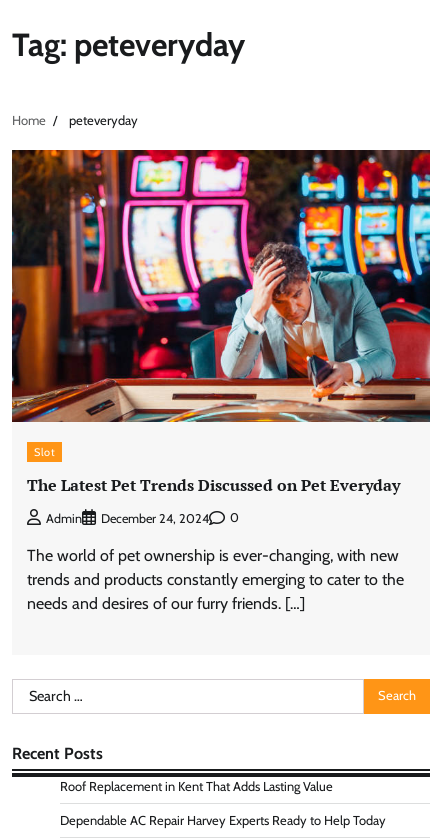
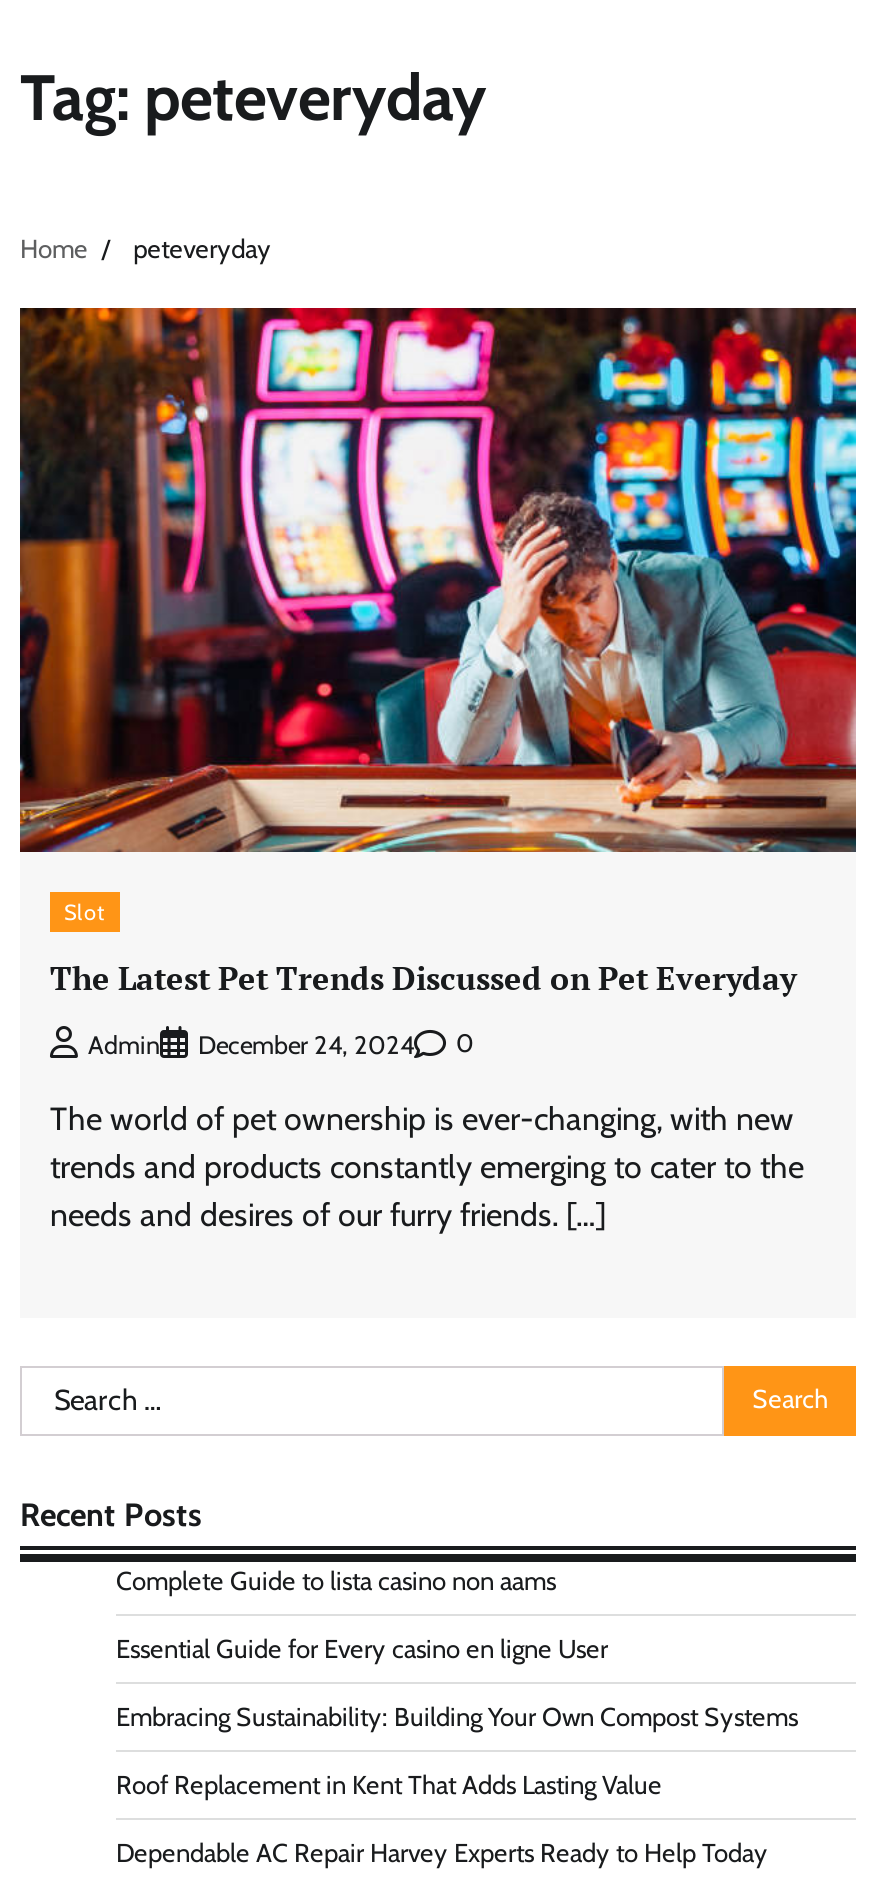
+ Complete Guide to lista casino non aams
+ Essential Guide for Every casino en ligne User
+ Embracing Sustainability: Building Your Own Compost Systems
